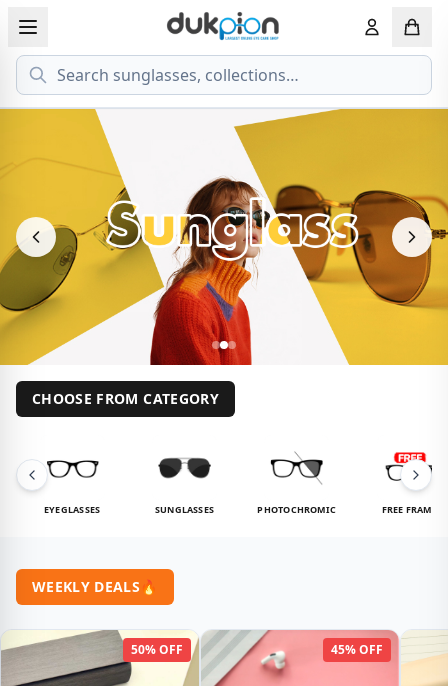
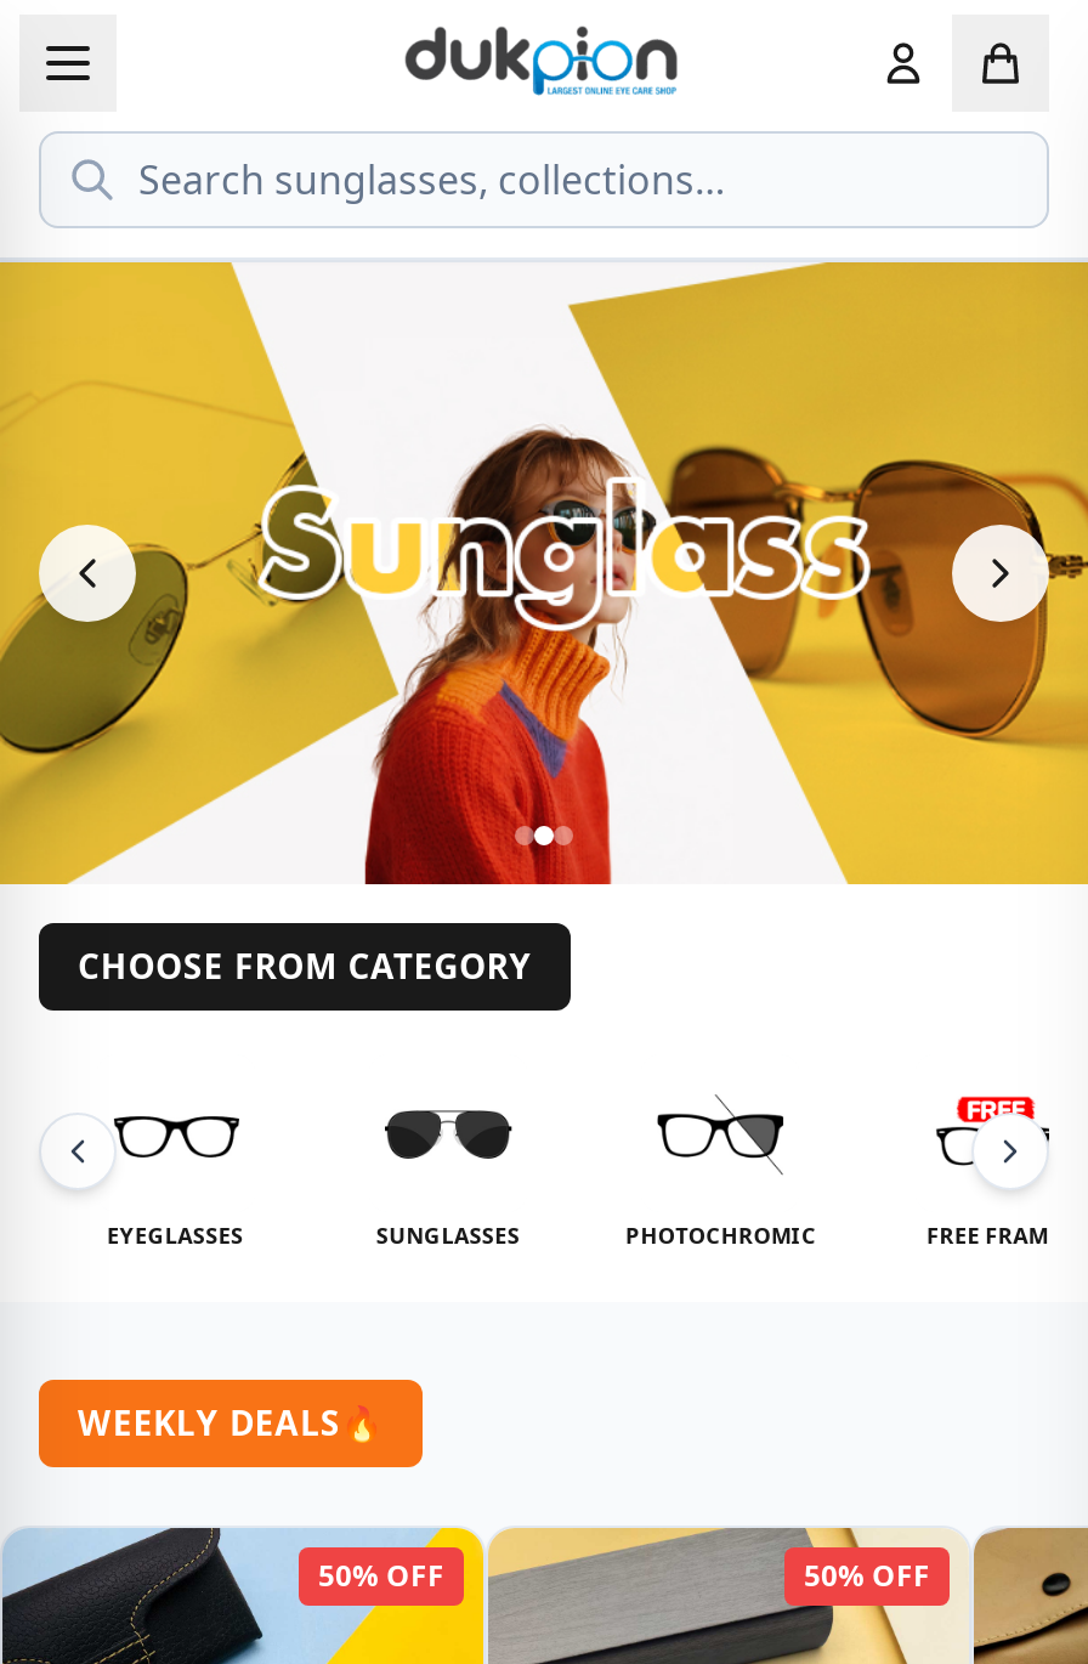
- 45% OFF
+ 50% OFF
